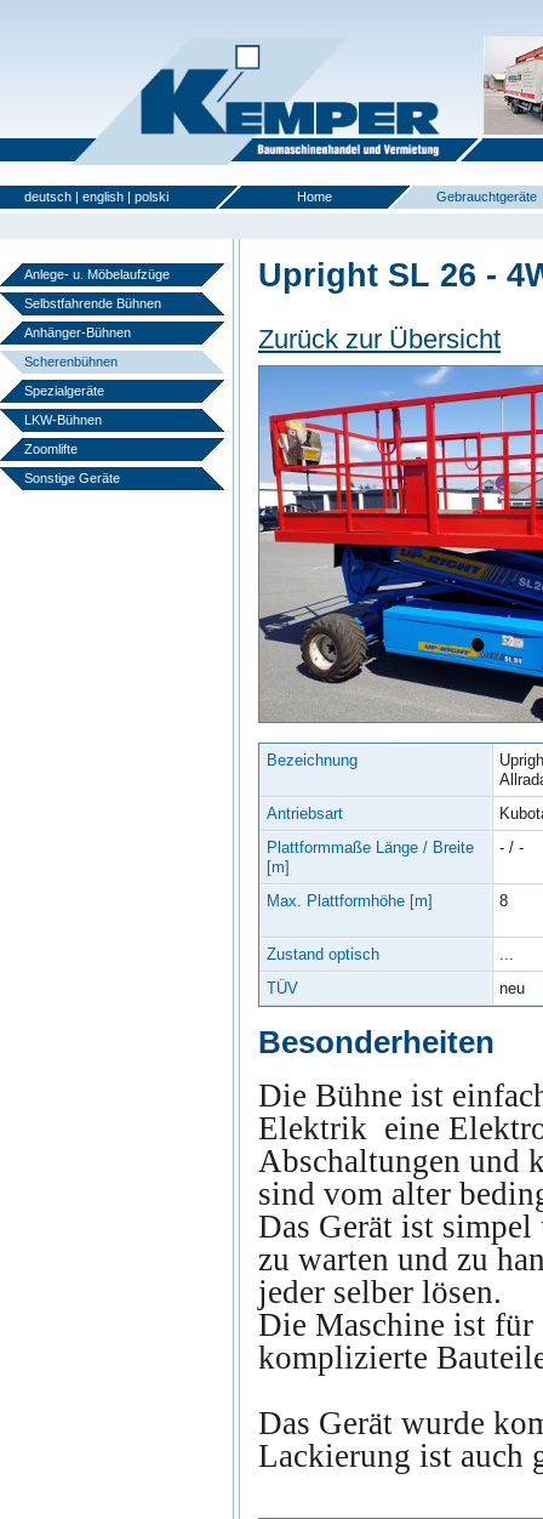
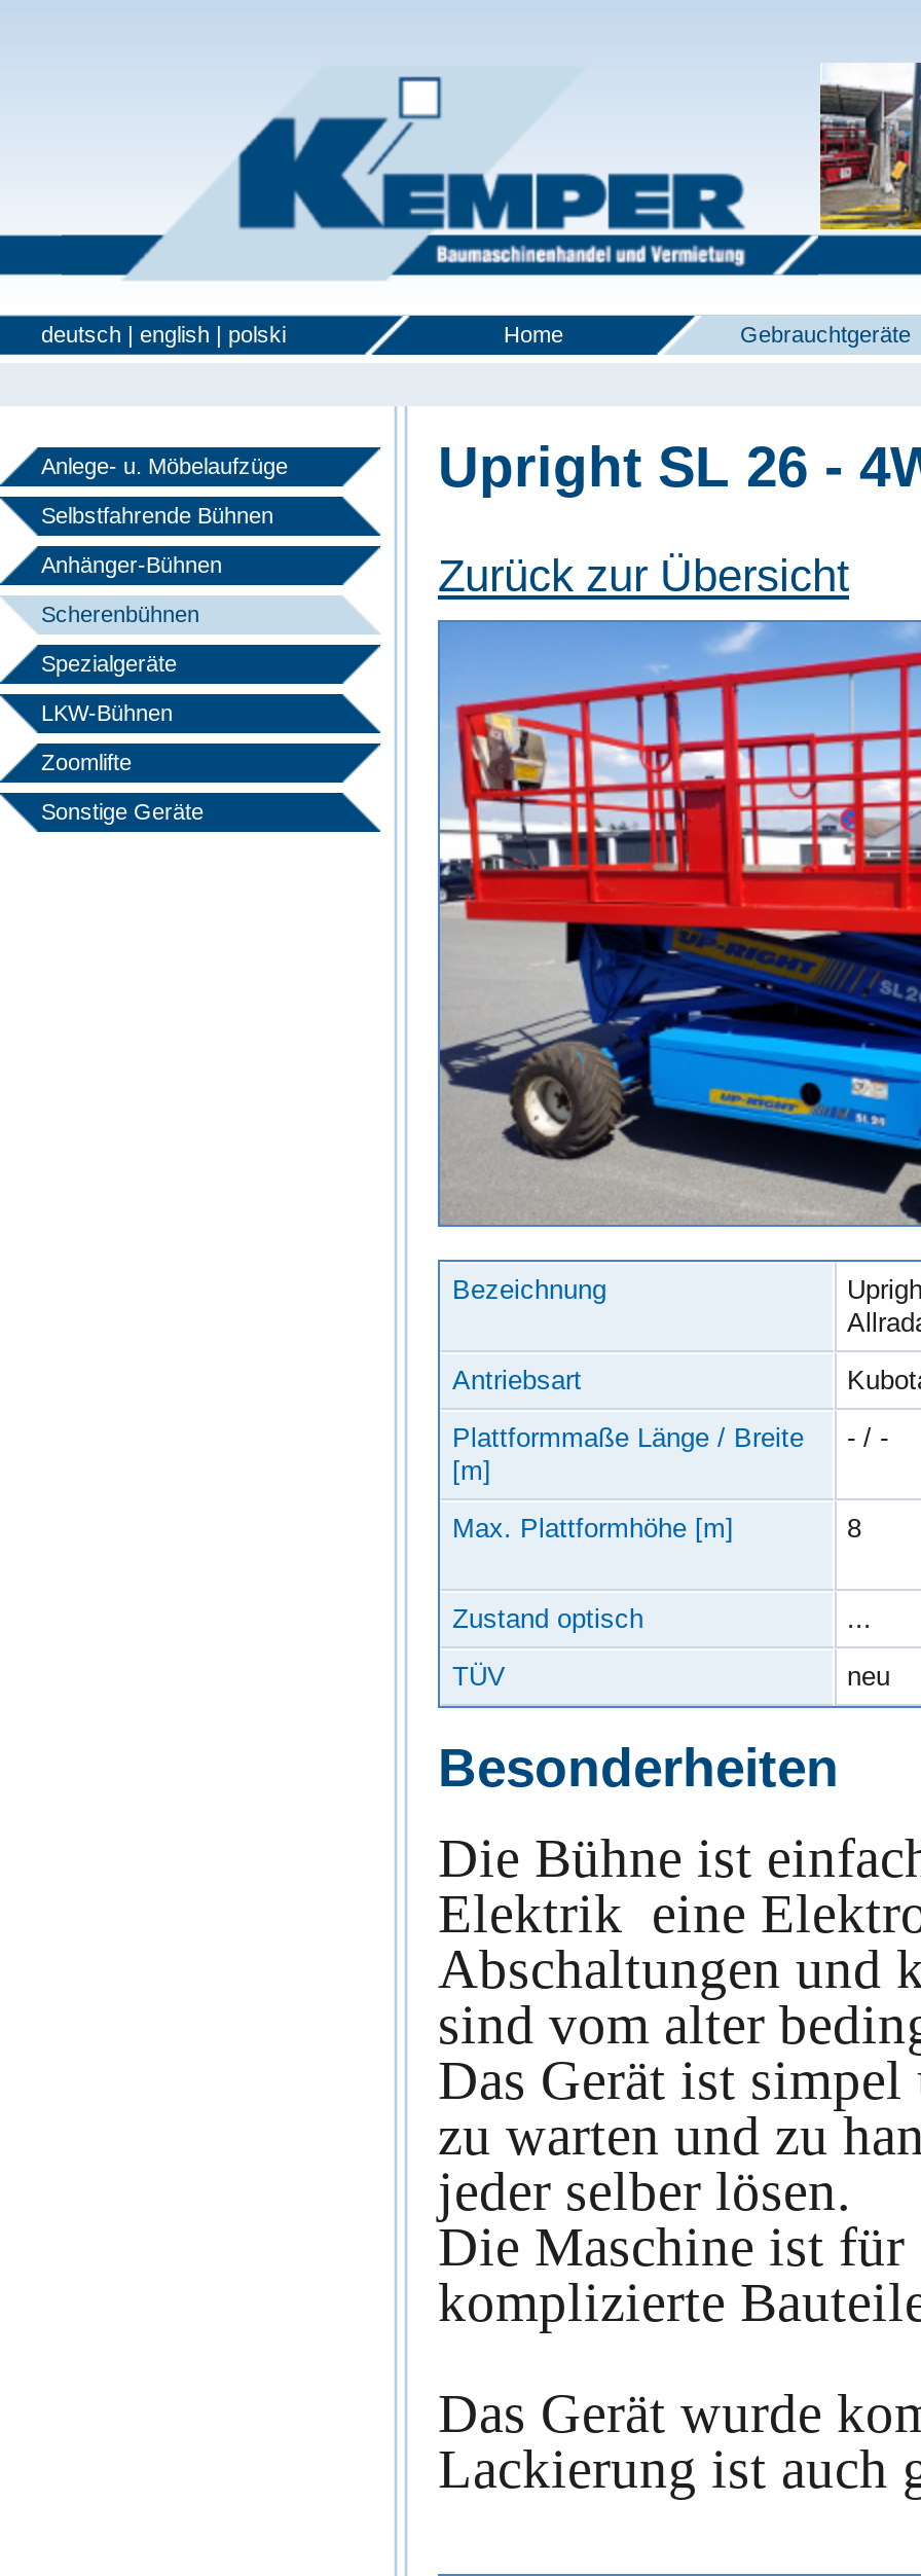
- [image]
+ [image]
